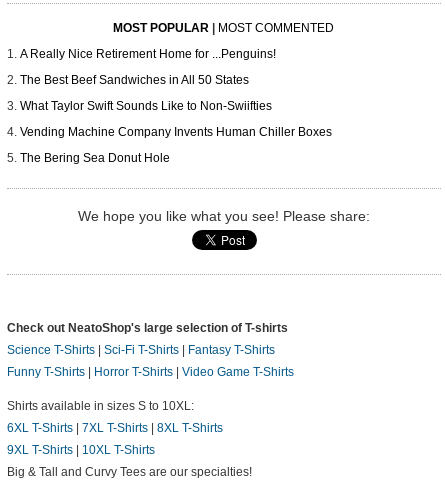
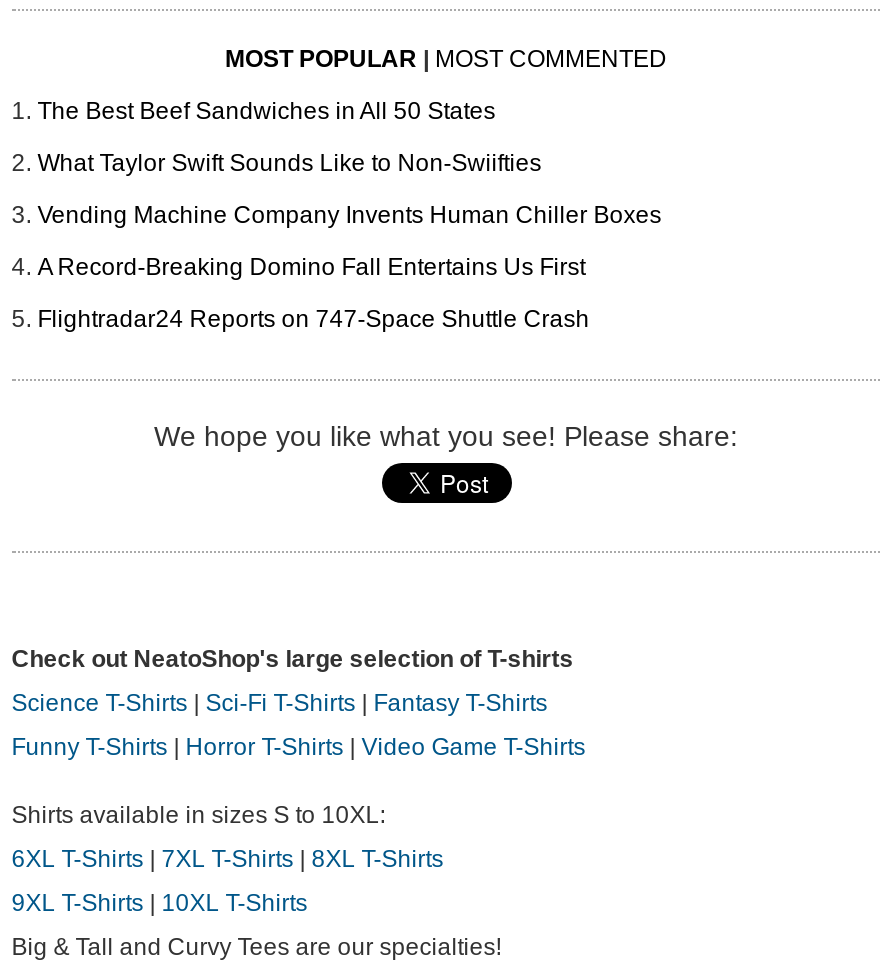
- A Really Nice Retirement Home for ...Penguins!

moved up: The Best Beef Sandwiches in All 50 States | What Taylor Swift Sounds Like to Non-Swiifties | Vending Machine Company Invents Human Chiller Boxes

- The Bering Sea Donut Hole
+ A Record-Breaking Domino Fall Entertains Us First
+ Flightradar24 Reports on 747-Space Shuttle Crash
